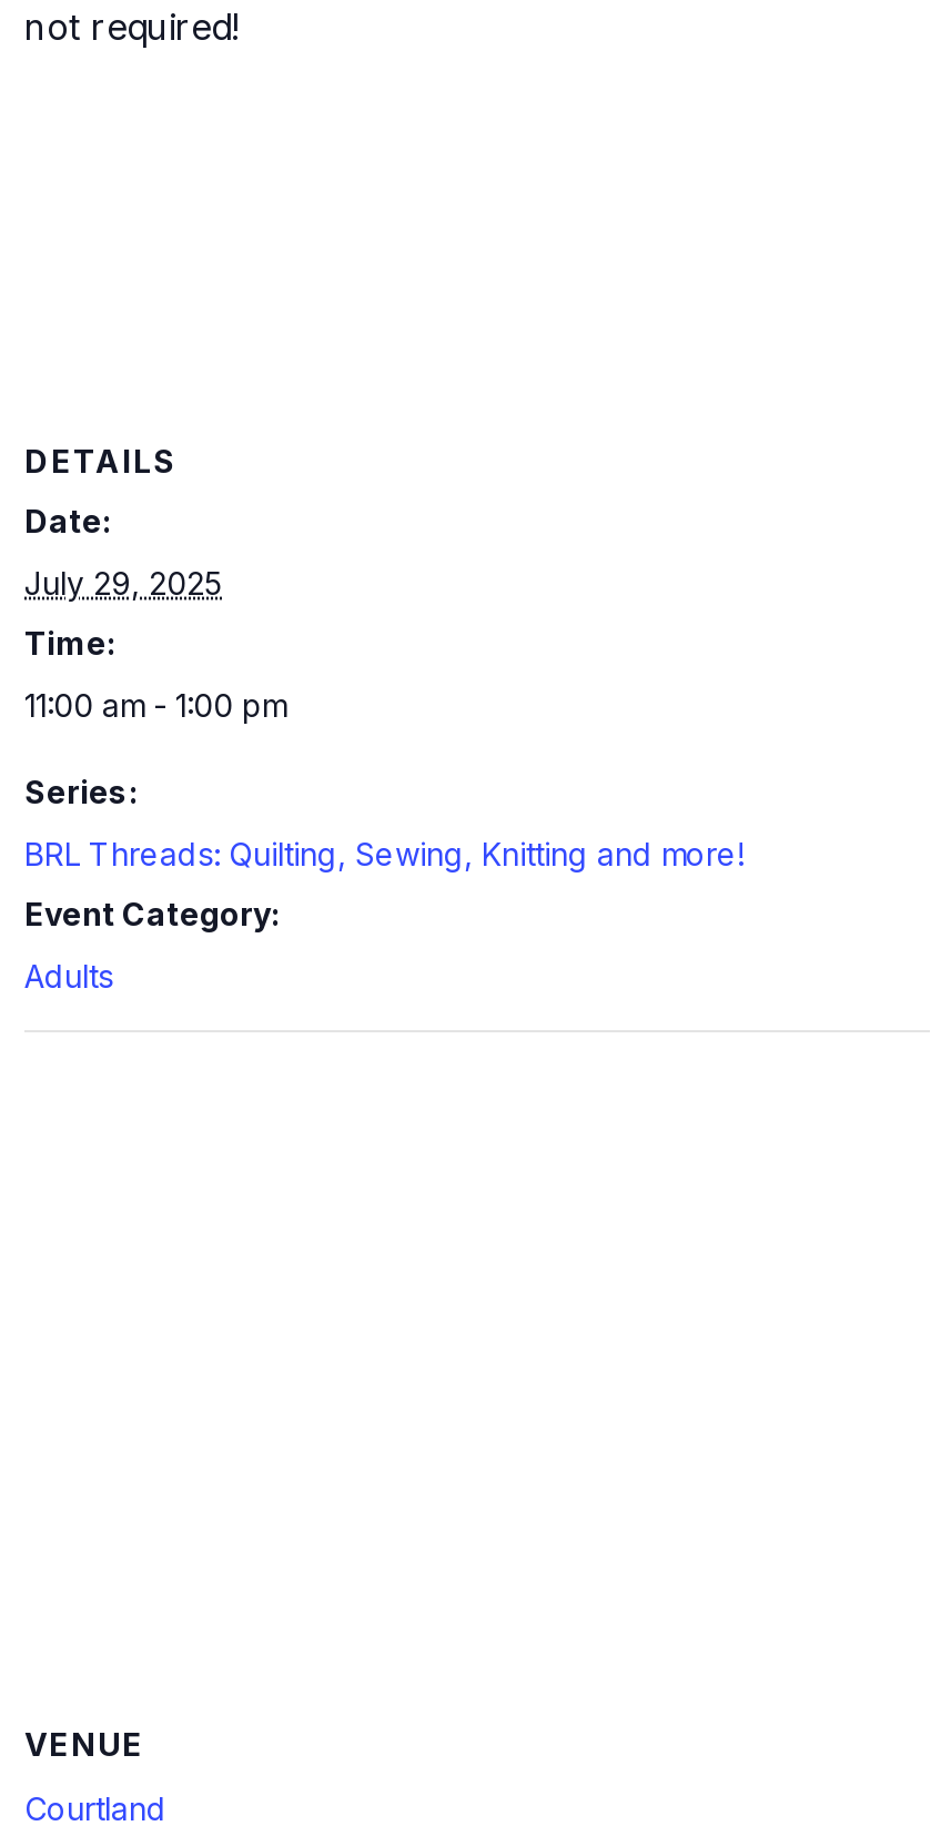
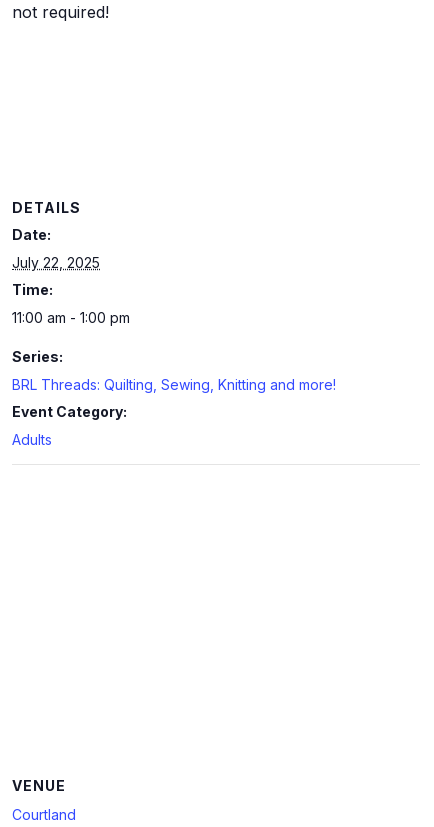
- July 29, 2025
+ July 22, 2025
